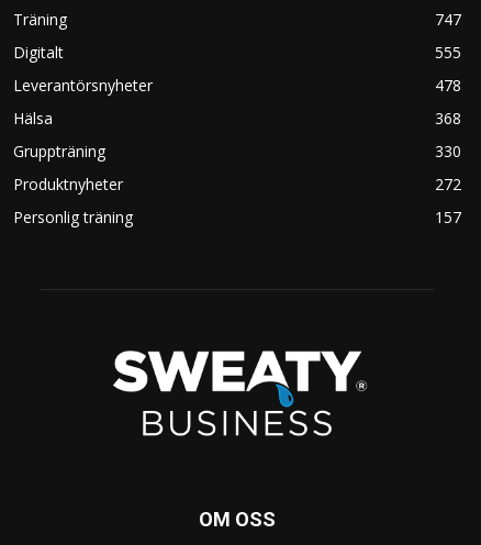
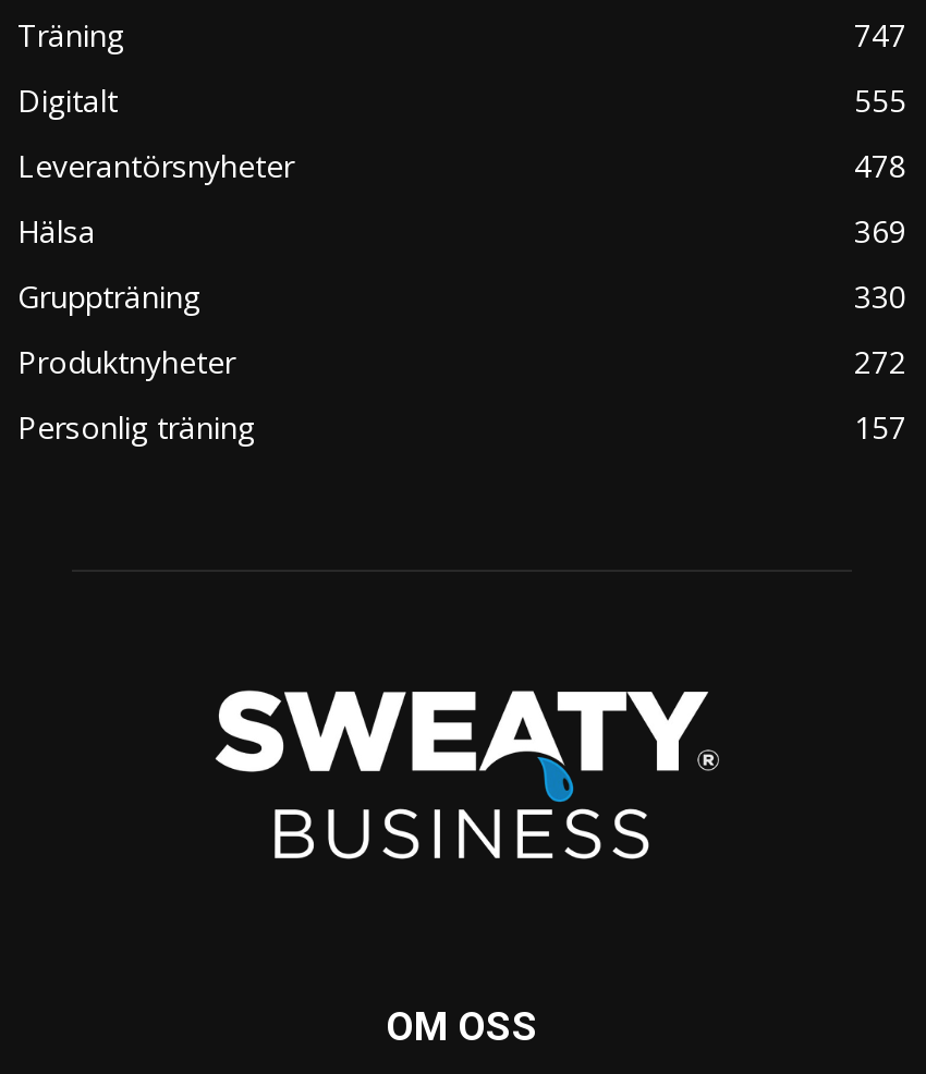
- 368
+ 369
